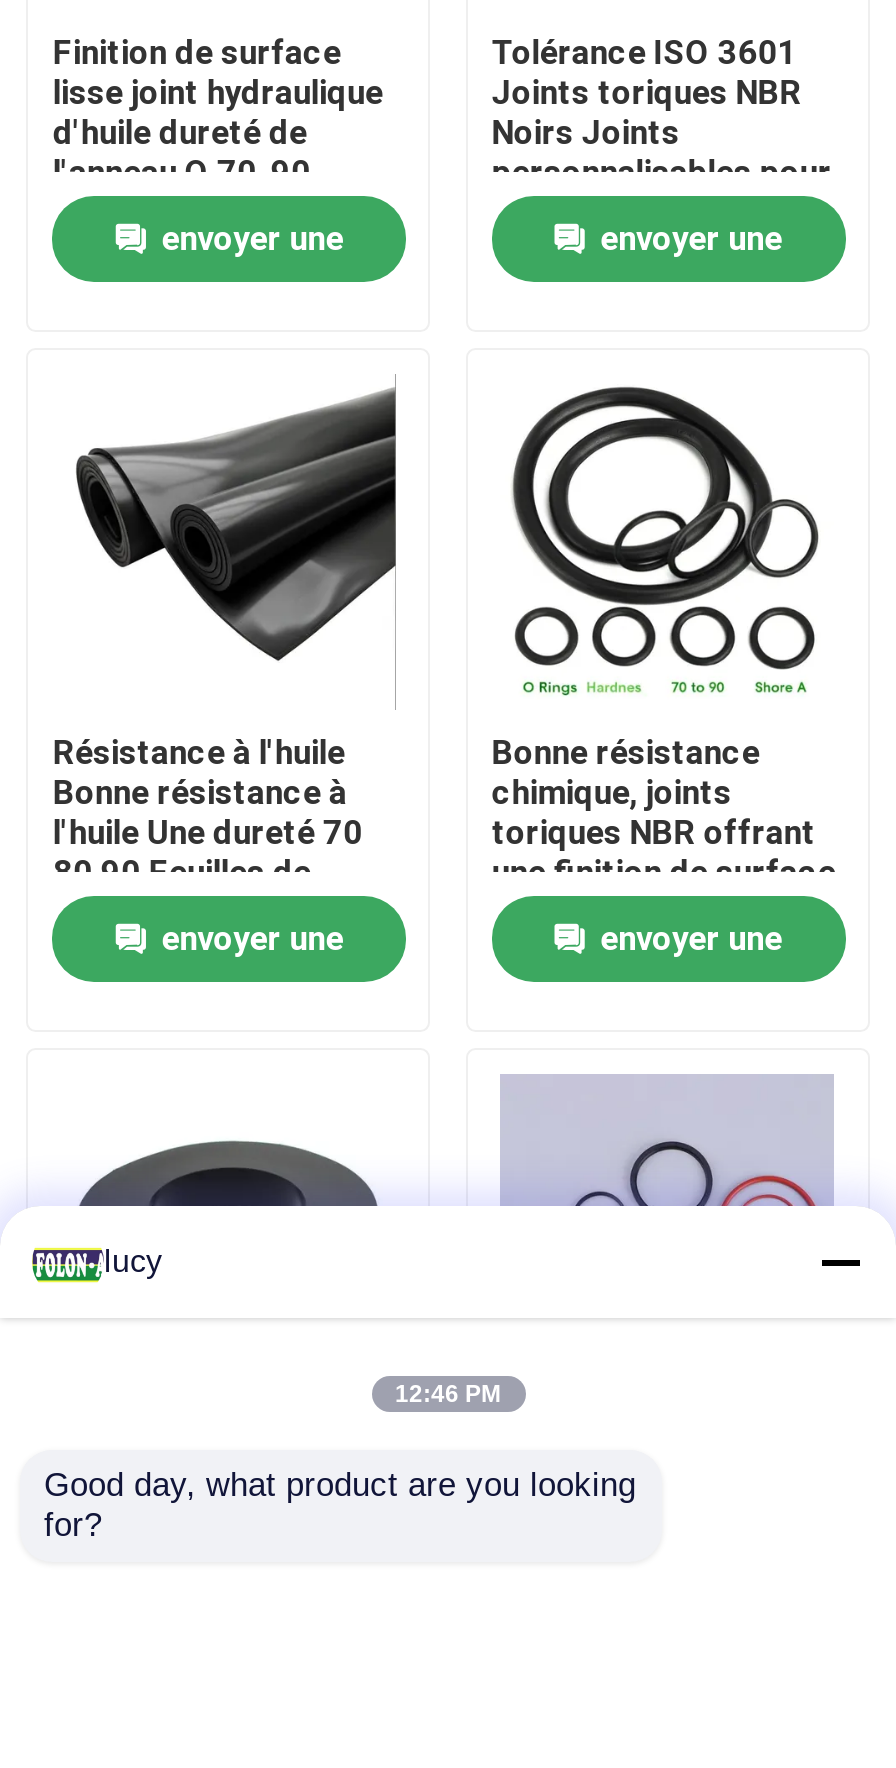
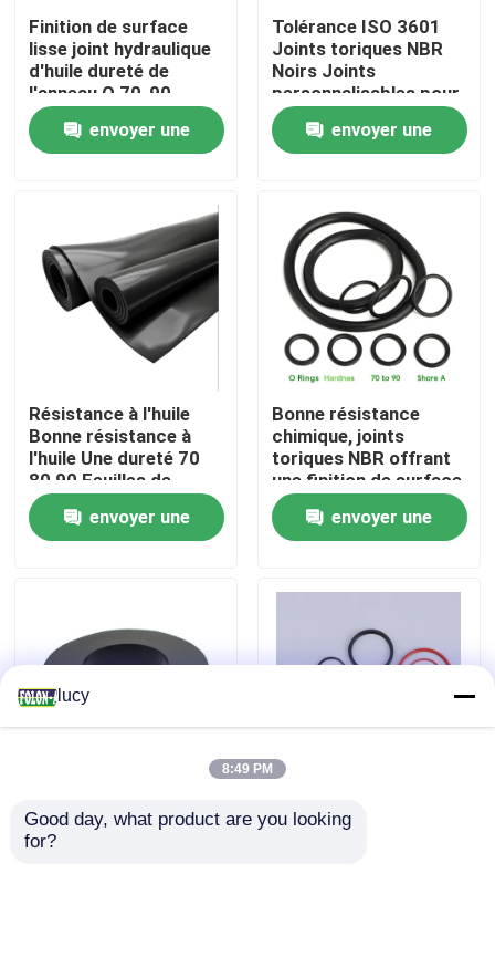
- 12:46 PM
+ 8:49 PM
